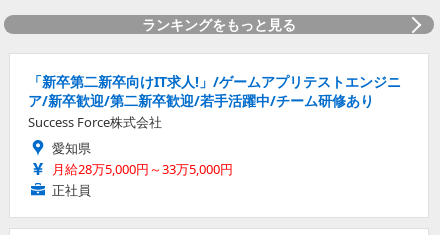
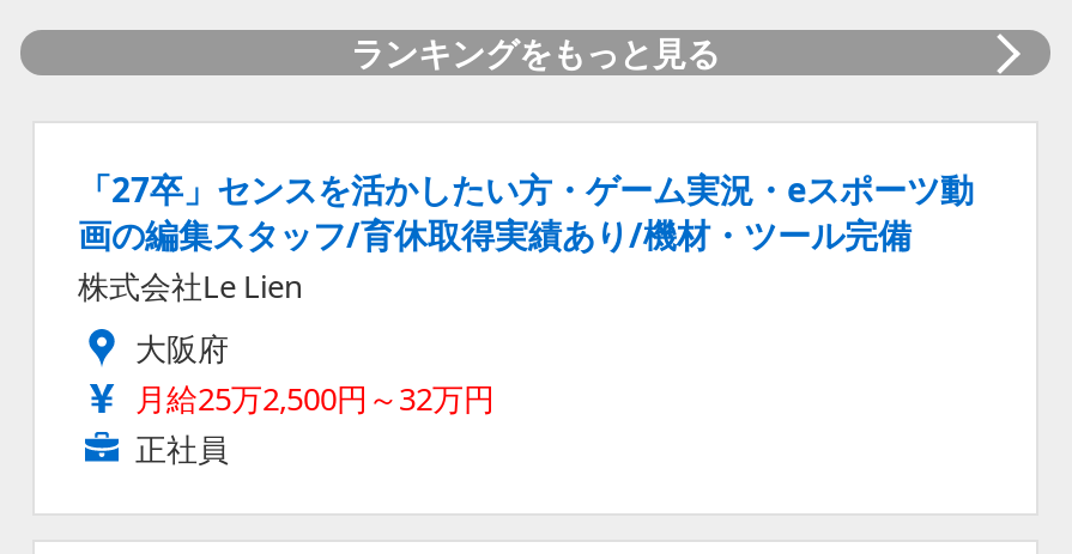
- 「新卒第二新卒向けIT求人!」/ゲームアプリテストエンジニ
- ア/新卒歓迎/第二新卒歓迎/若手活躍中/チーム研修あり
- Success Force株式会社
- 愛知県
- 月給28万5,000円～33万5,000円
+ 「27卒」センスを活かしたい方・ゲーム実況・eスポーツ動
+ 画の編集スタッフ/育休取得実績あり/機材・ツール完備
+ 株式会社Le Lien
+ 大阪府
+ 月給25万2,500円～32万円
